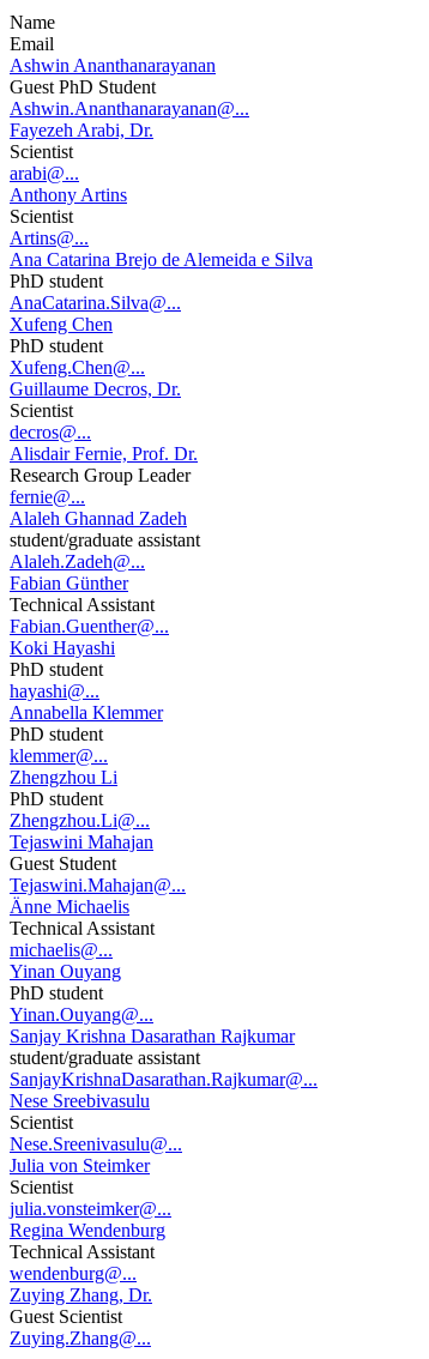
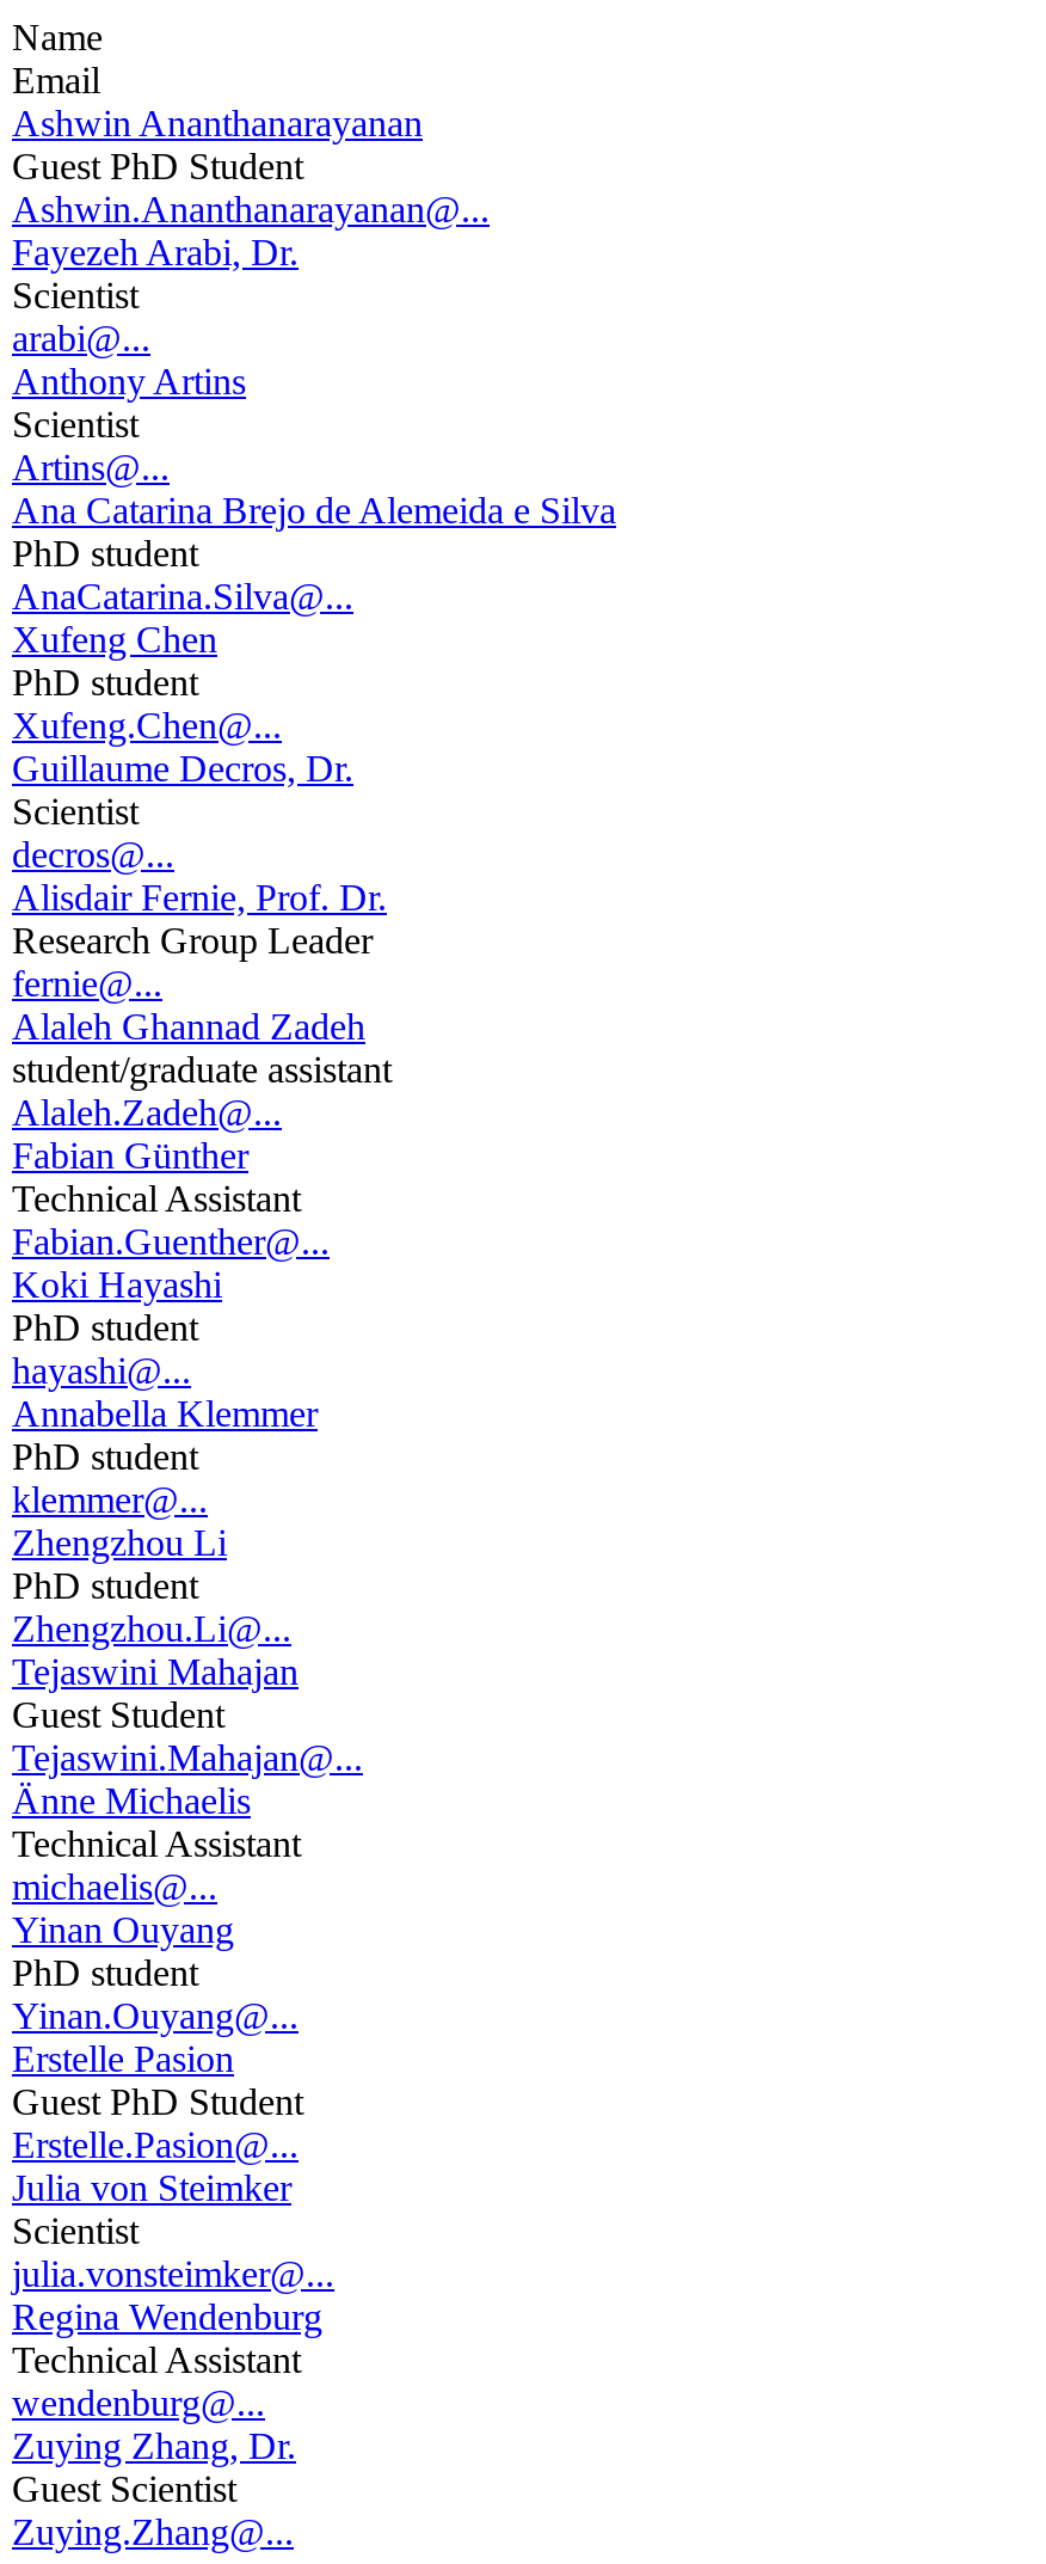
- Sanjay Krishna Dasarathan Rajkumar
- student/graduate assistant
- SanjayKrishnaDasarathan.Rajkumar@...
- Nese Sreebivasulu
- Scientist
- Nese.Sreenivasulu@...
+ Erstelle Pasion
+ Guest PhD Student
+ Erstelle.Pasion@...
